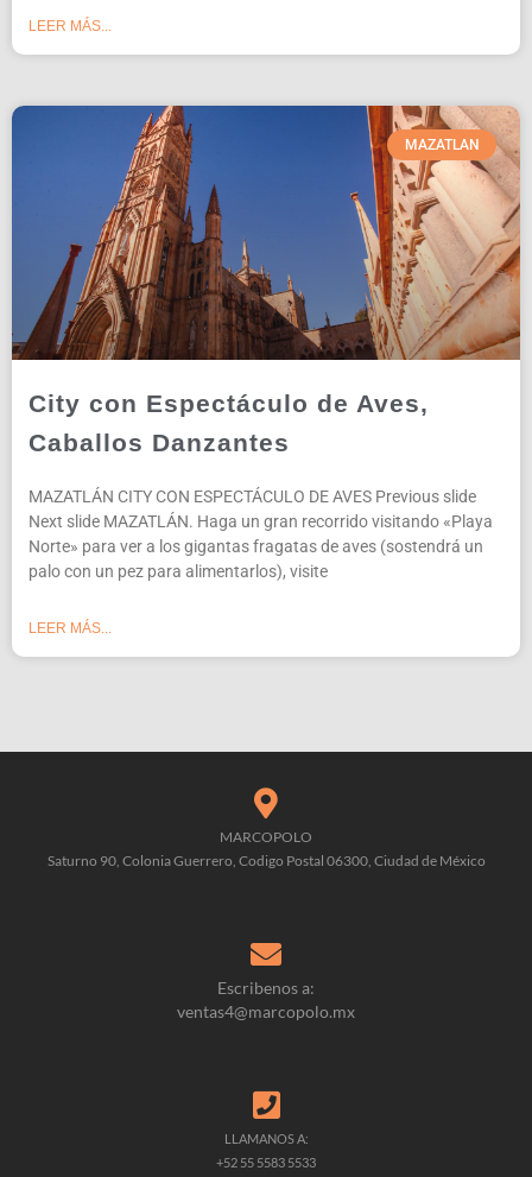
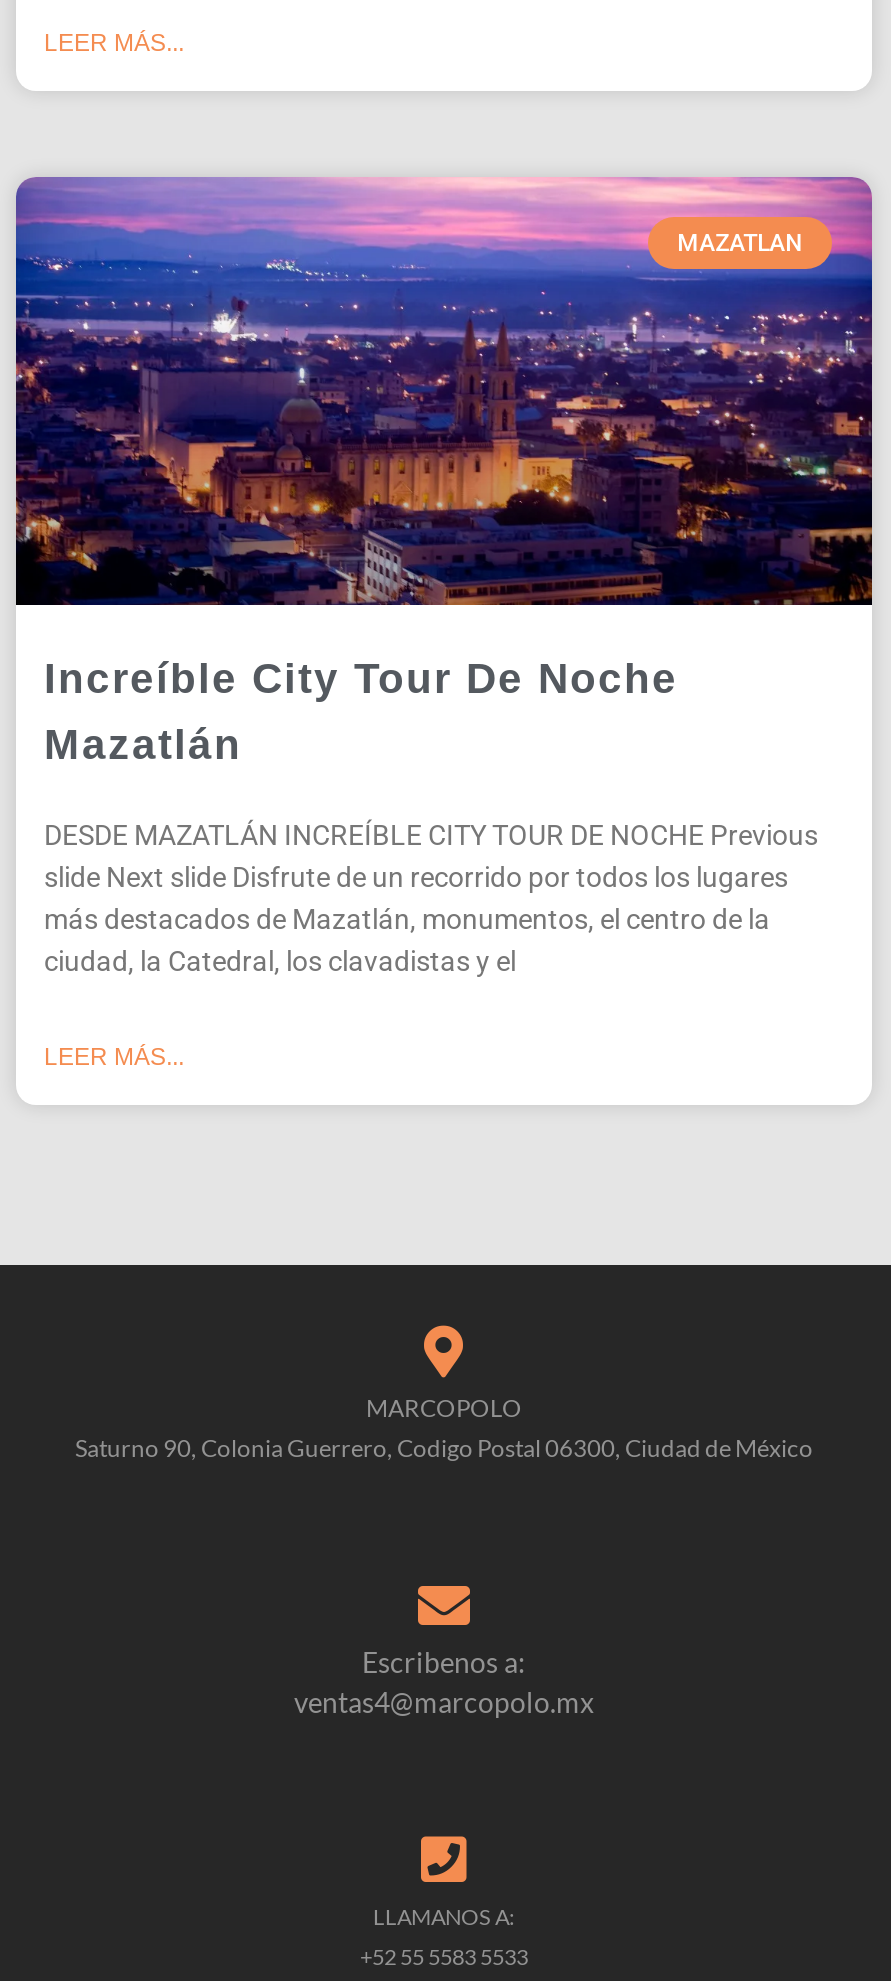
- [image]
- City con Espectáculo de Aves,
- Caballos Danzantes
+ [image]
+ Increíble City Tour De Noche
+ Mazatlán

- MAZATLÁN CITY CON ESPECTÁCULO DE AVES Previous slide
- Next slide MAZATLÁN. Haga un gran recorrido visitando «Playa
- Norte» para ver a los gigantas fragatas de aves (sostendrá un
- palo con un pez para alimentarlos), visite
+ DESDE MAZATLÁN INCREÍBLE CITY TOUR DE NOCHE Previous
+ slide Next slide Disfrute de un recorrido por todos los lugares
+ más destacados de Mazatlán, monumentos, el centro de la
+ ciudad, la Catedral, los clavadistas y el
